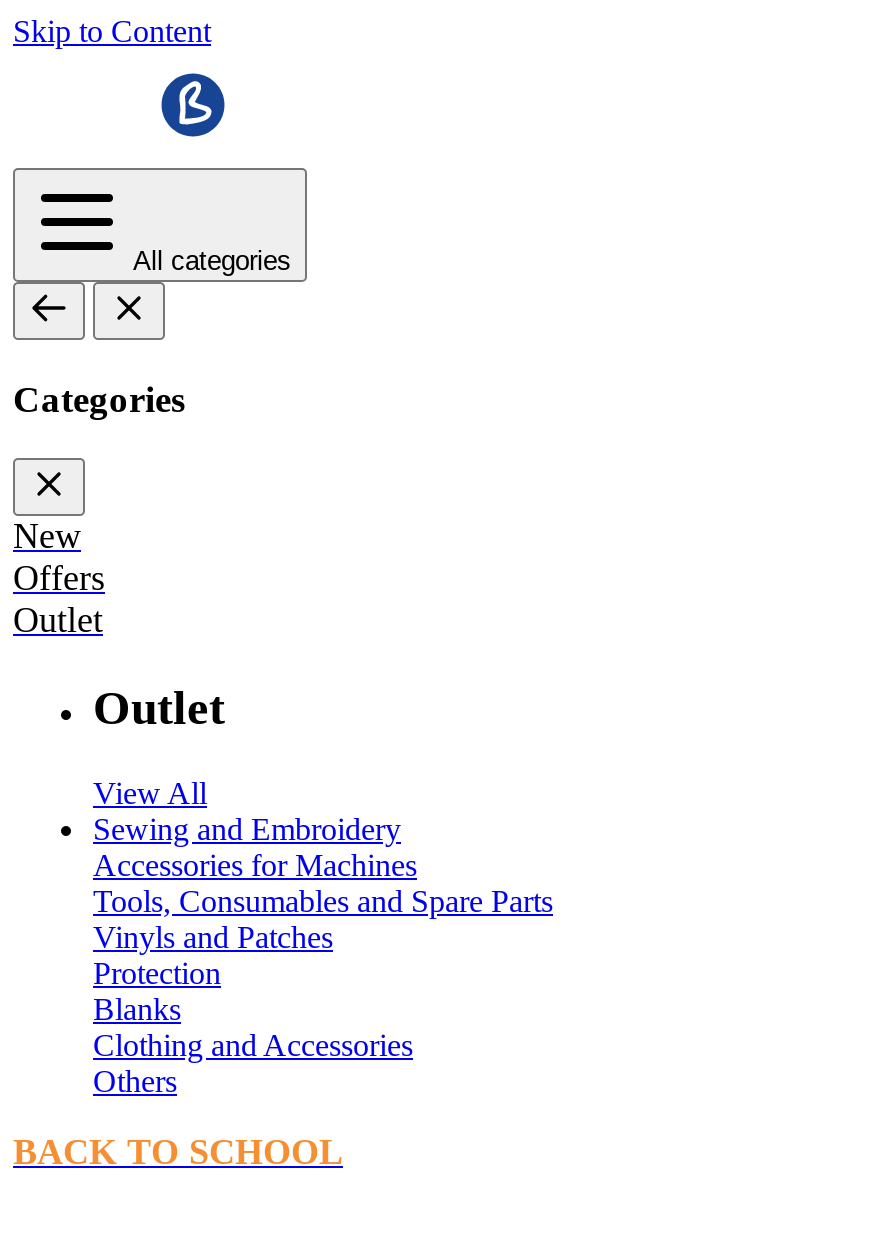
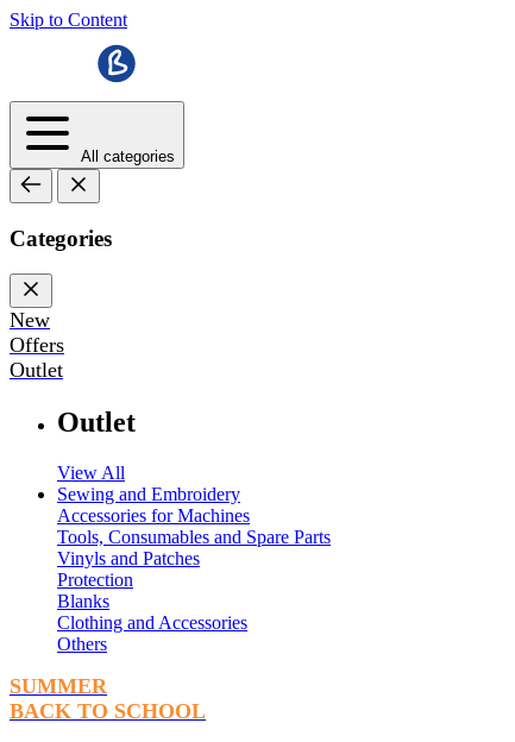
+ SUMMER
